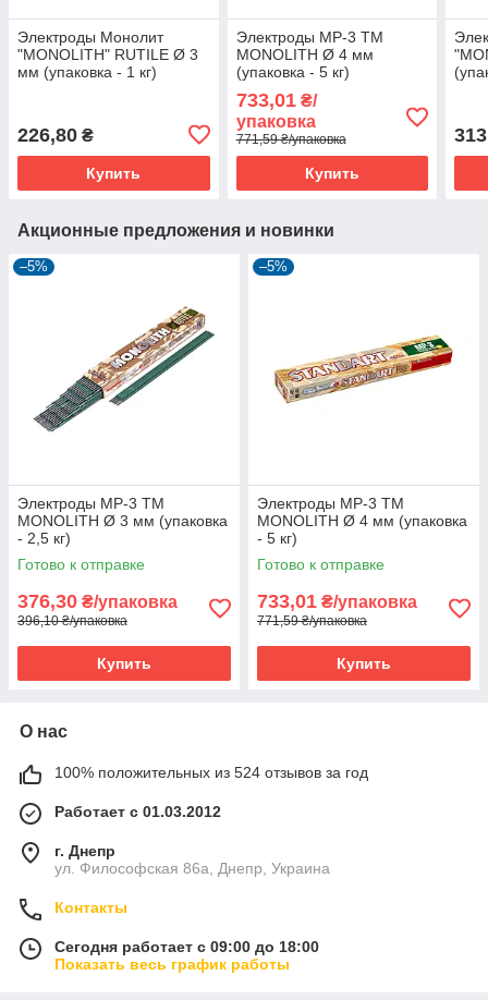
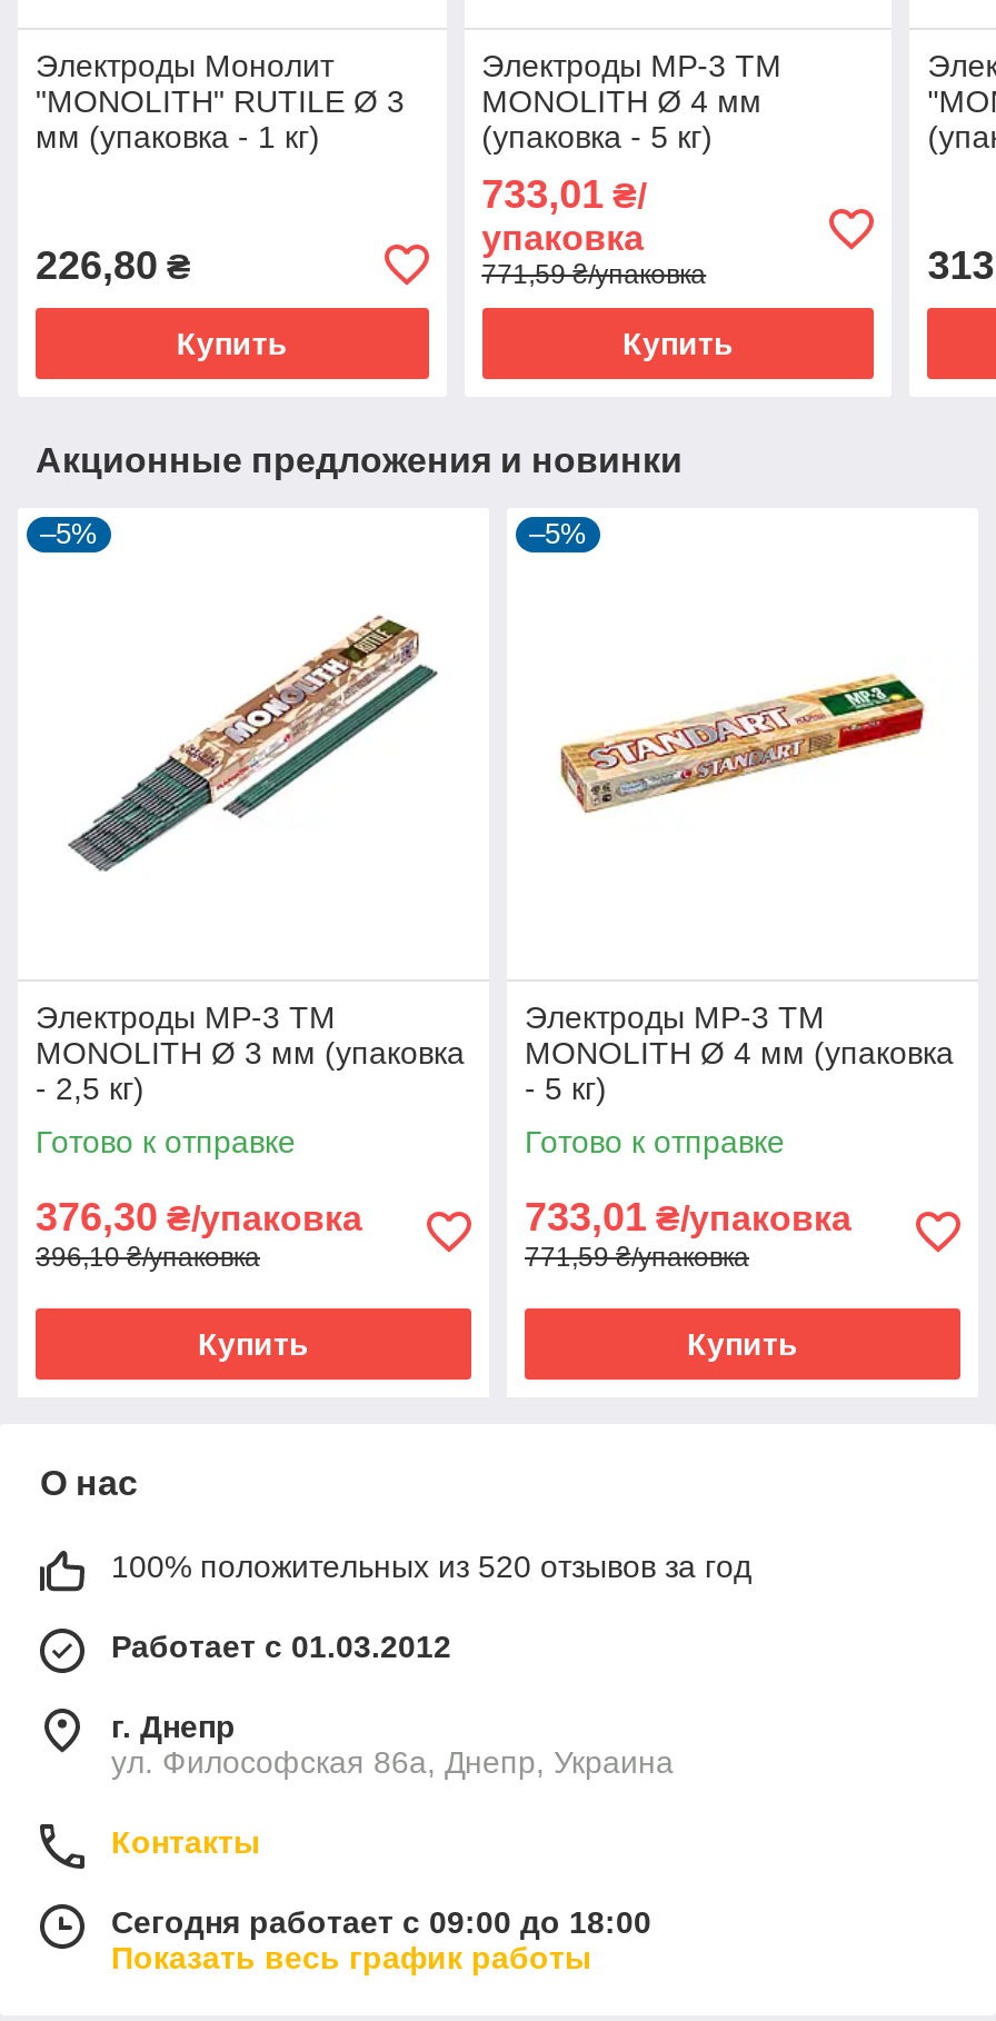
- 100% положительных из 524 отзывов за год
+ 100% положительных из 520 отзывов за год
